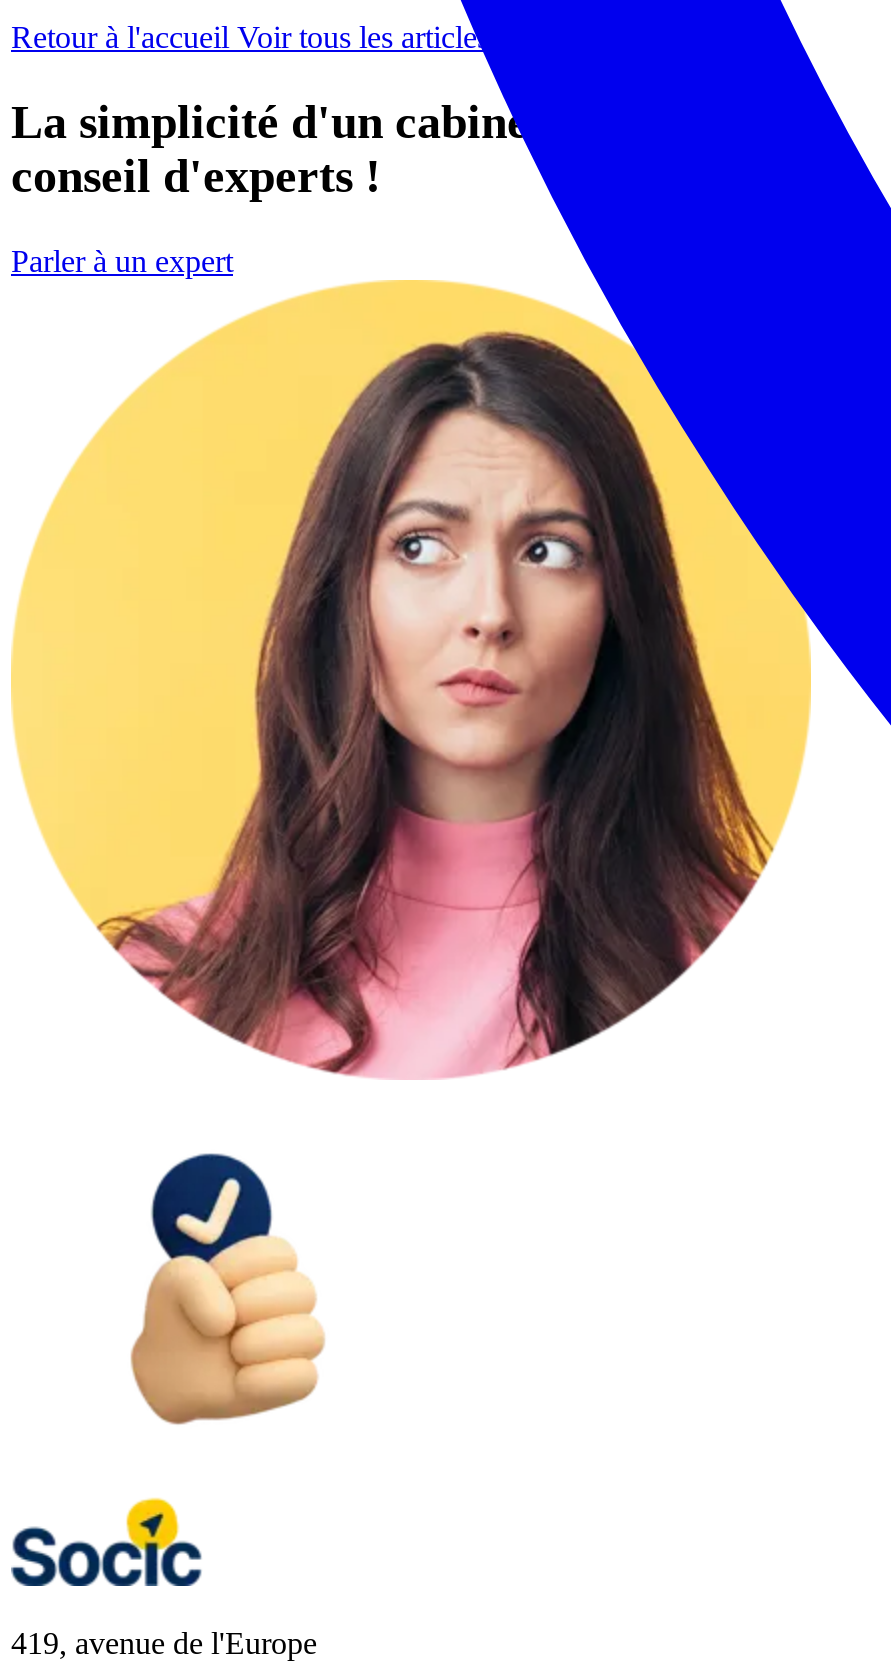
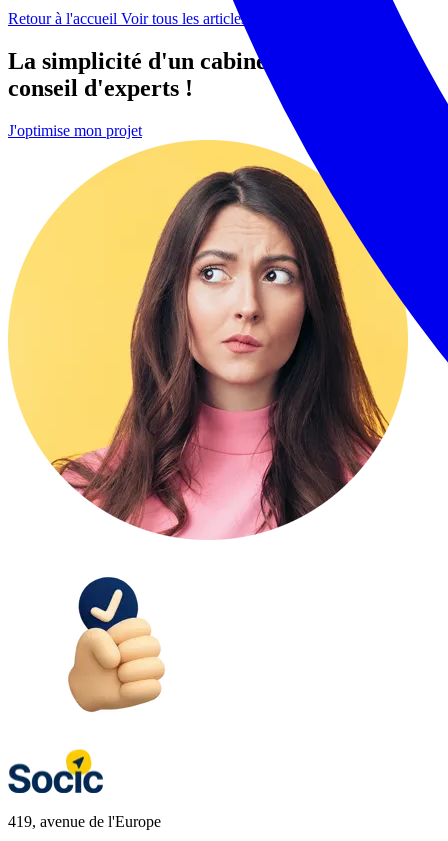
- Parler à un expert
+ J'optimise mon projet
